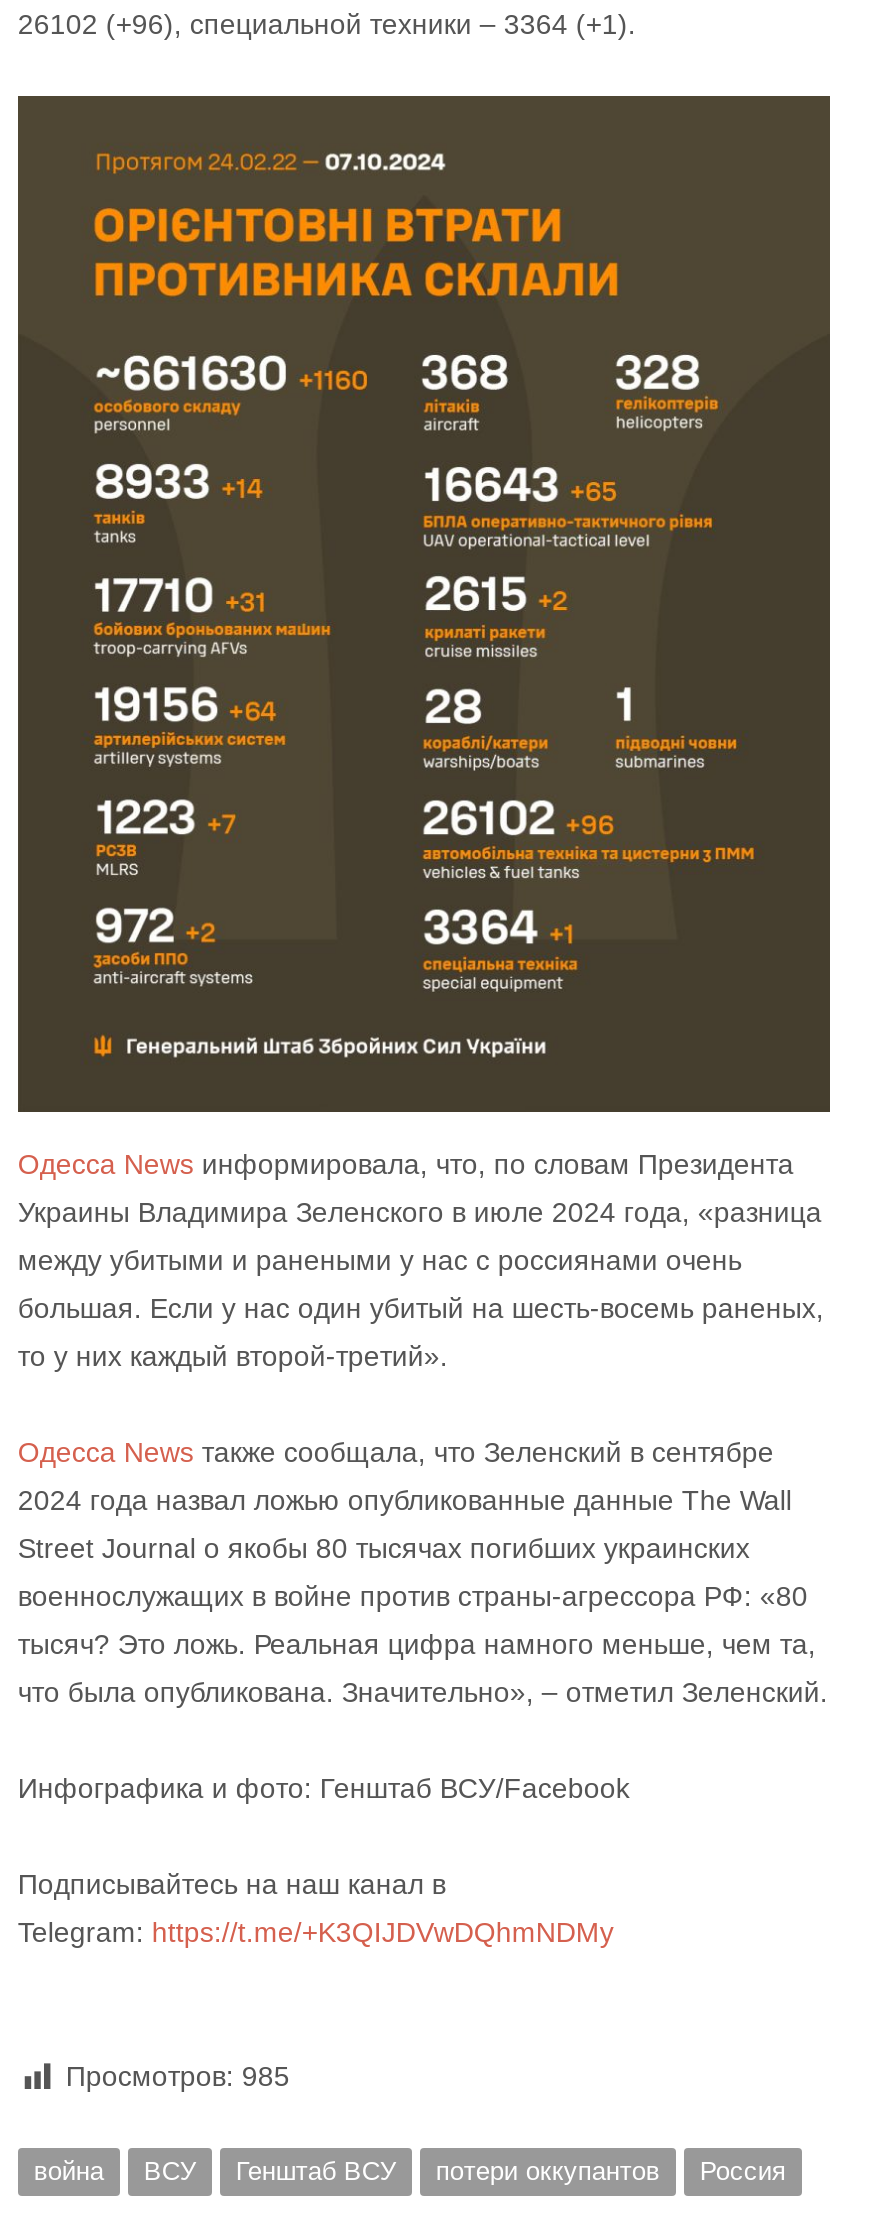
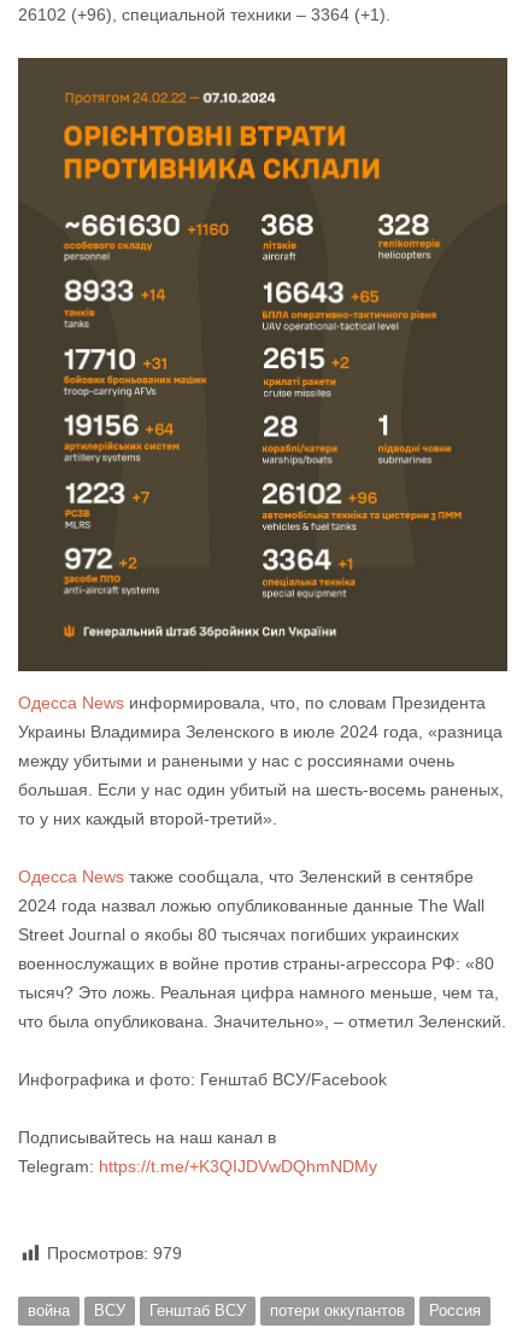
- Просмотров: 985
+ Просмотров: 979
